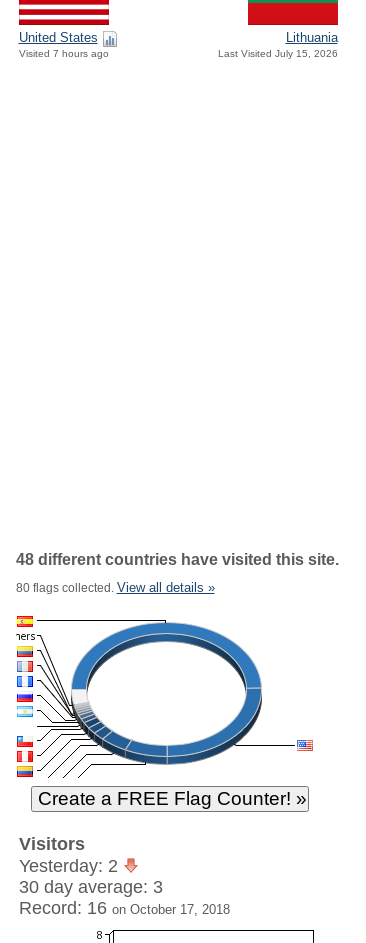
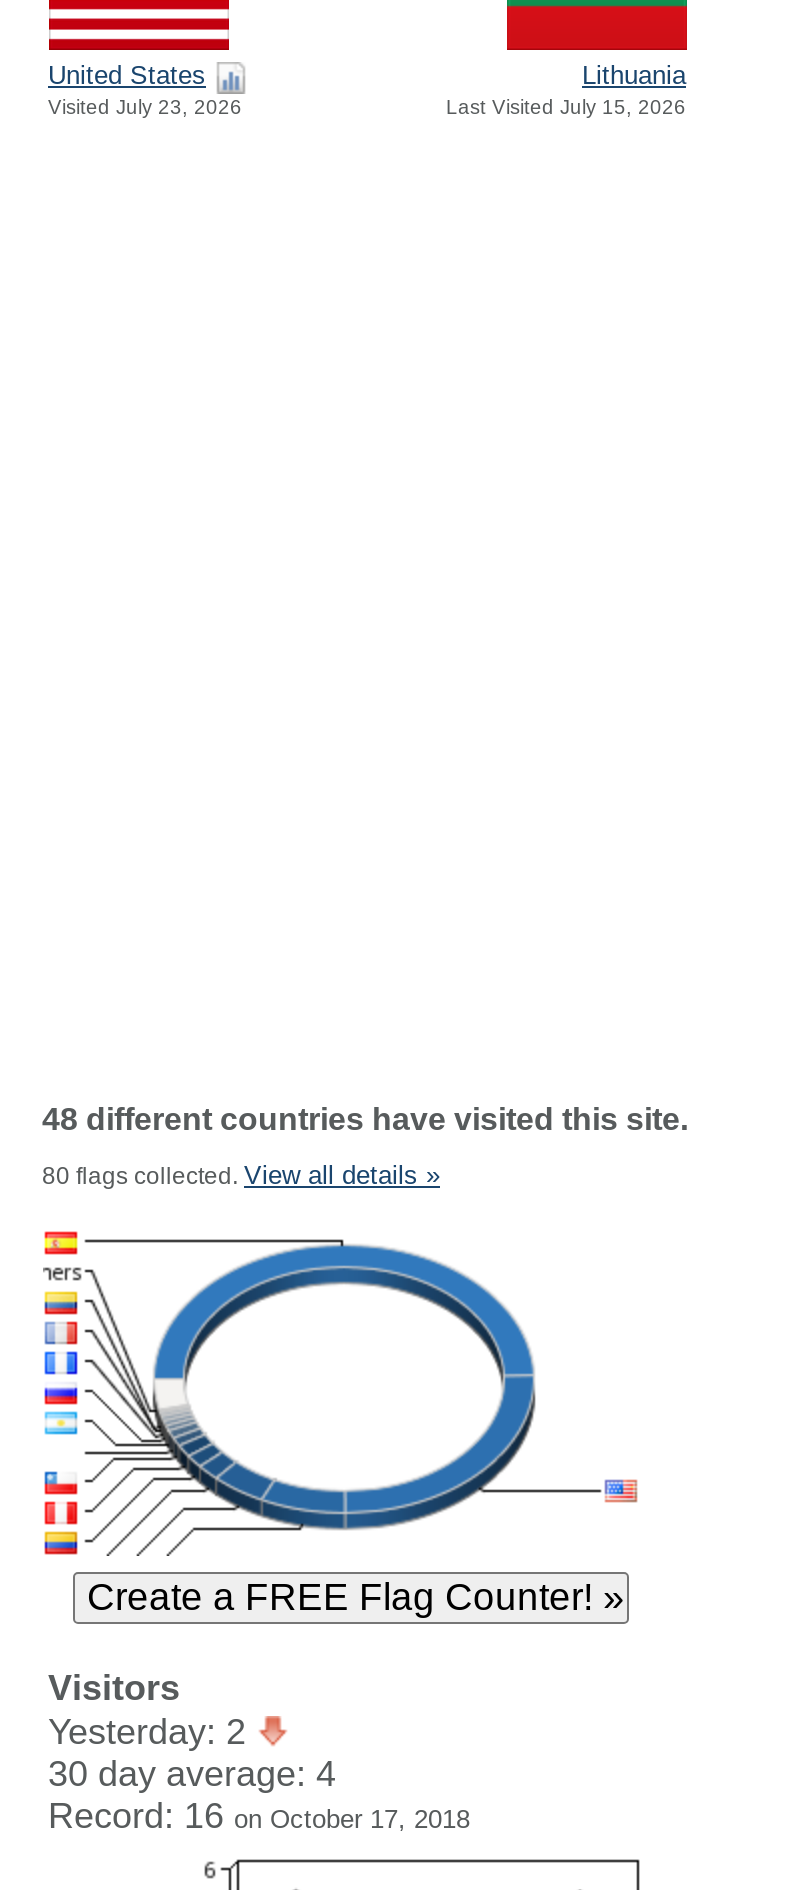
- Visited 7 hours ago
+ Visited July 23, 2026

- 30 day average: 3
+ 30 day average: 4
